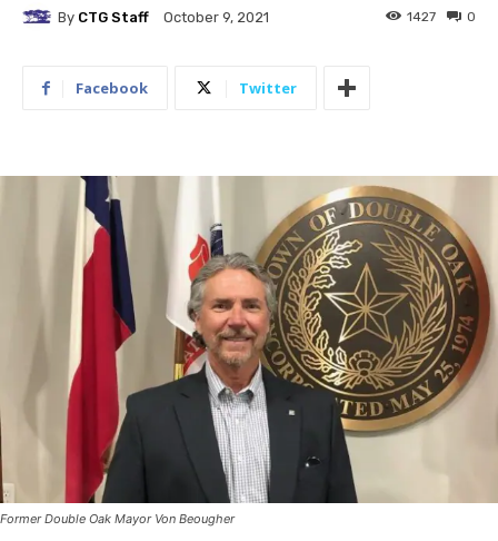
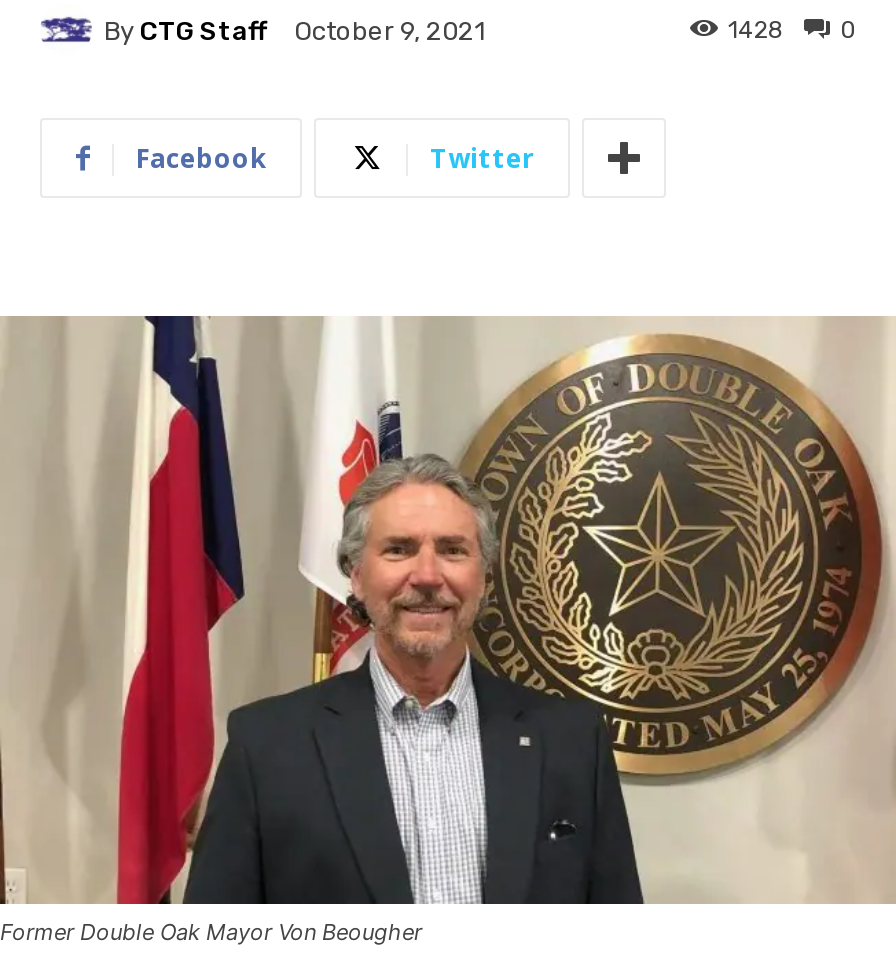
- 1427 0
+ 1428 0
